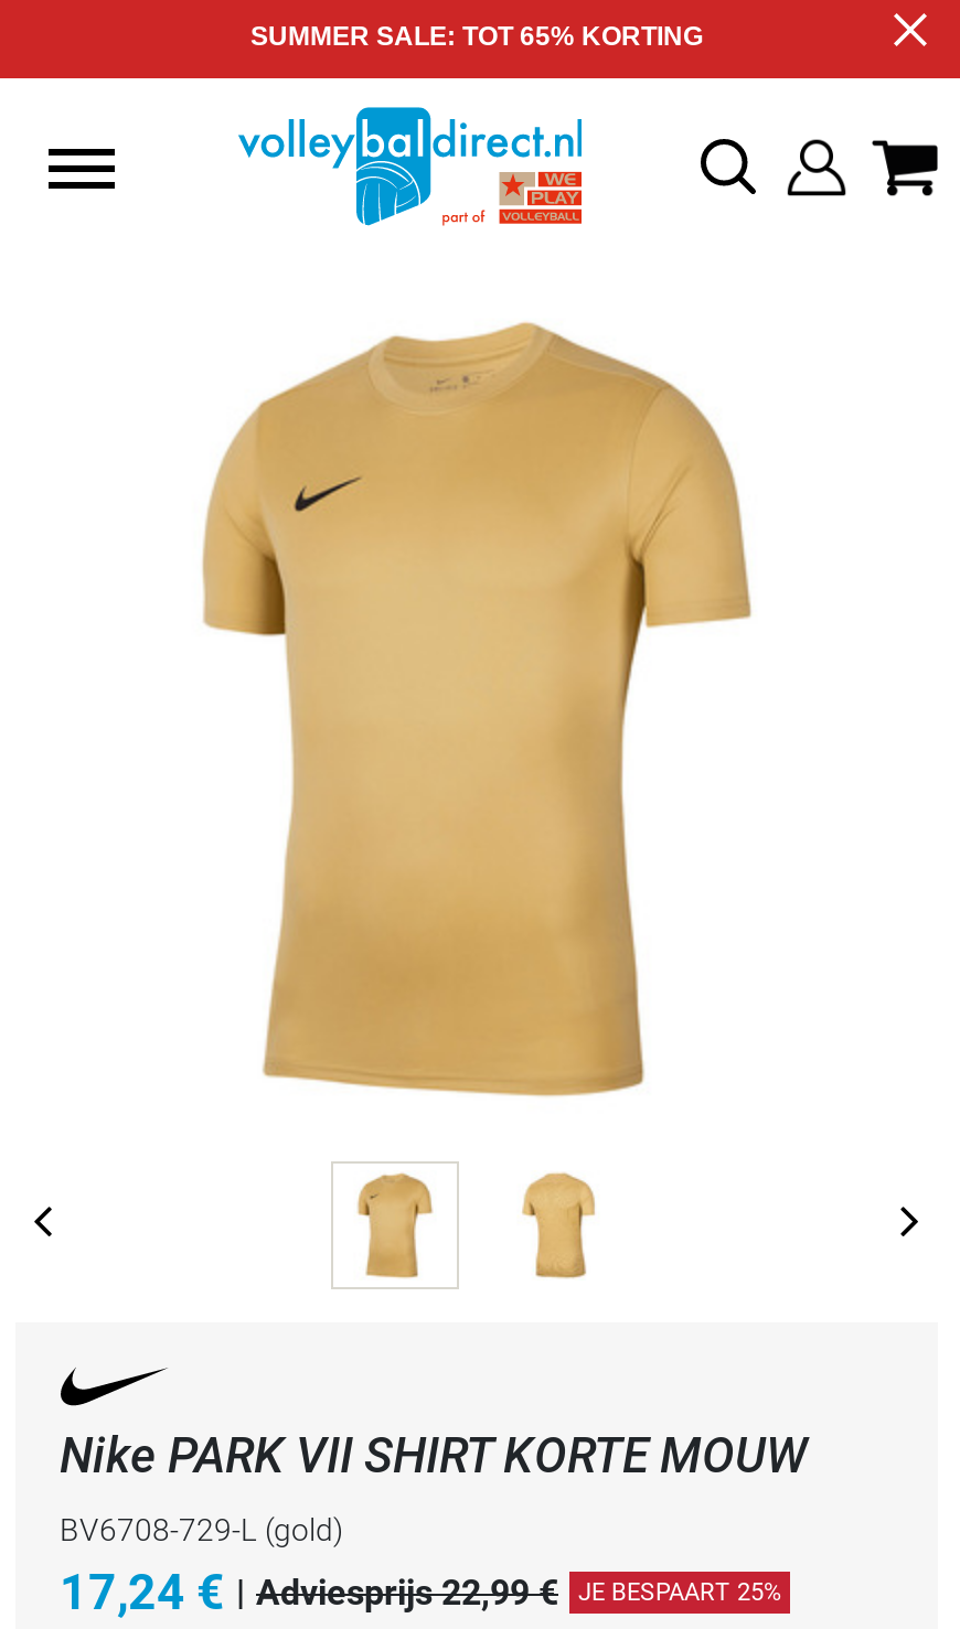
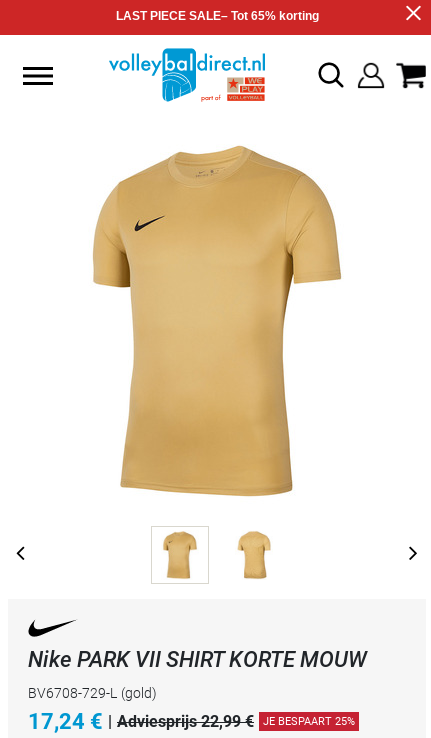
- SUMMER SALE: TOT 65% KORTING
+ LAST PIECE SALE– Tot 65% korting
